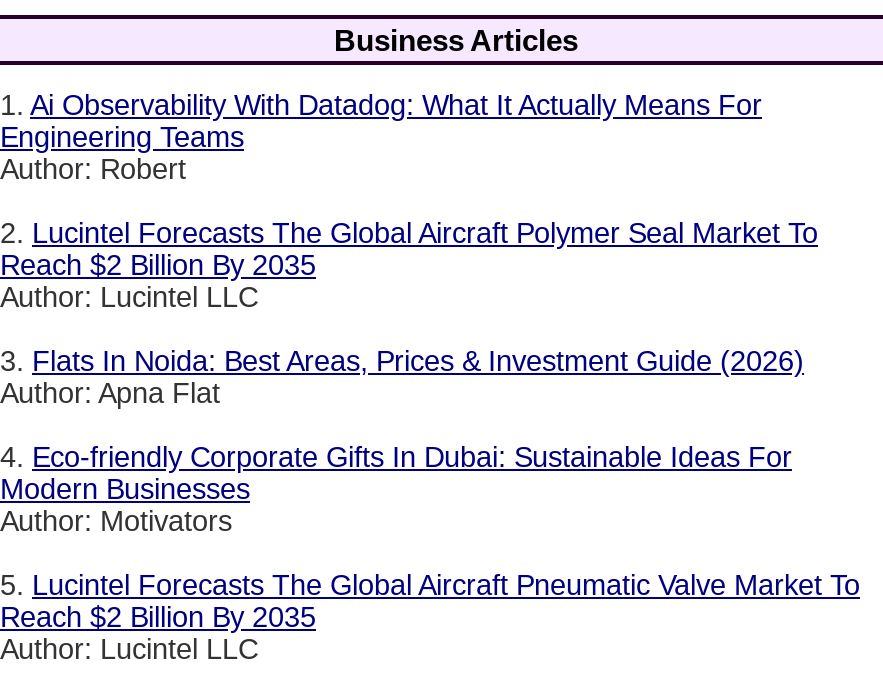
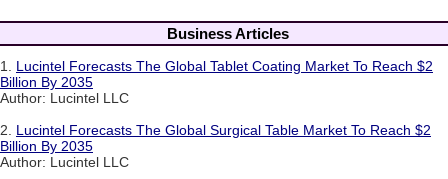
- 1. Ai Observability With Datadog: What It Actually Means For
- Engineering Teams
- Author: Robert
- 2. Lucintel Forecasts The Global Aircraft Polymer Seal Market To
- Reach $2 Billion By 2035
+ 1. Lucintel Forecasts The Global Tablet Coating Market To Reach $2
+ Billion By 2035

- 3. Flats In Noida: Best Areas, Prices & Investment Guide (2026)
- Author: Apna Flat
- 4. Eco-friendly Corporate Gifts In Dubai: Sustainable Ideas For
- Modern Businesses
- Author: Motivators
- 5. Lucintel Forecasts The Global Aircraft Pneumatic Valve Market To
- Reach $2 Billion By 2035
+ 2. Lucintel Forecasts The Global Surgical Table Market To Reach $2
+ Billion By 2035
